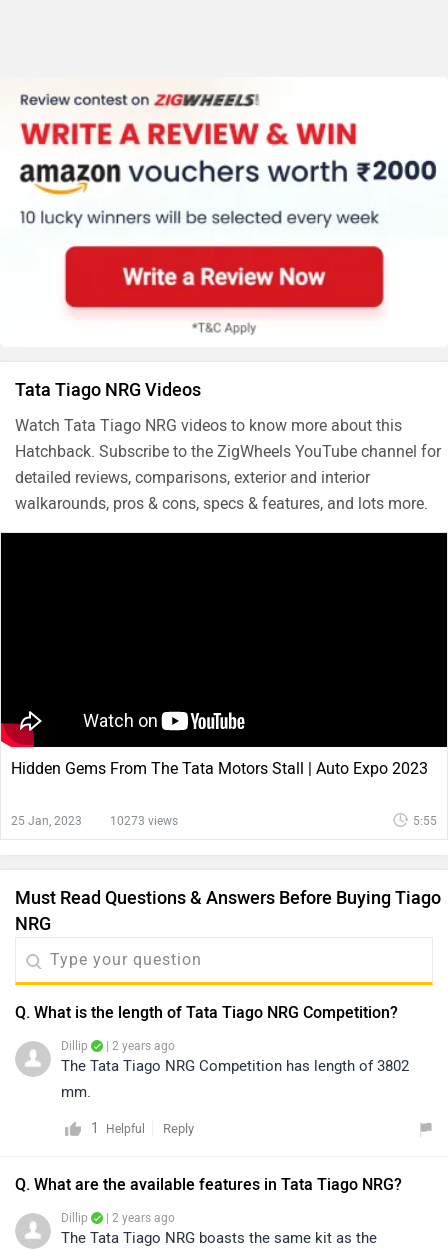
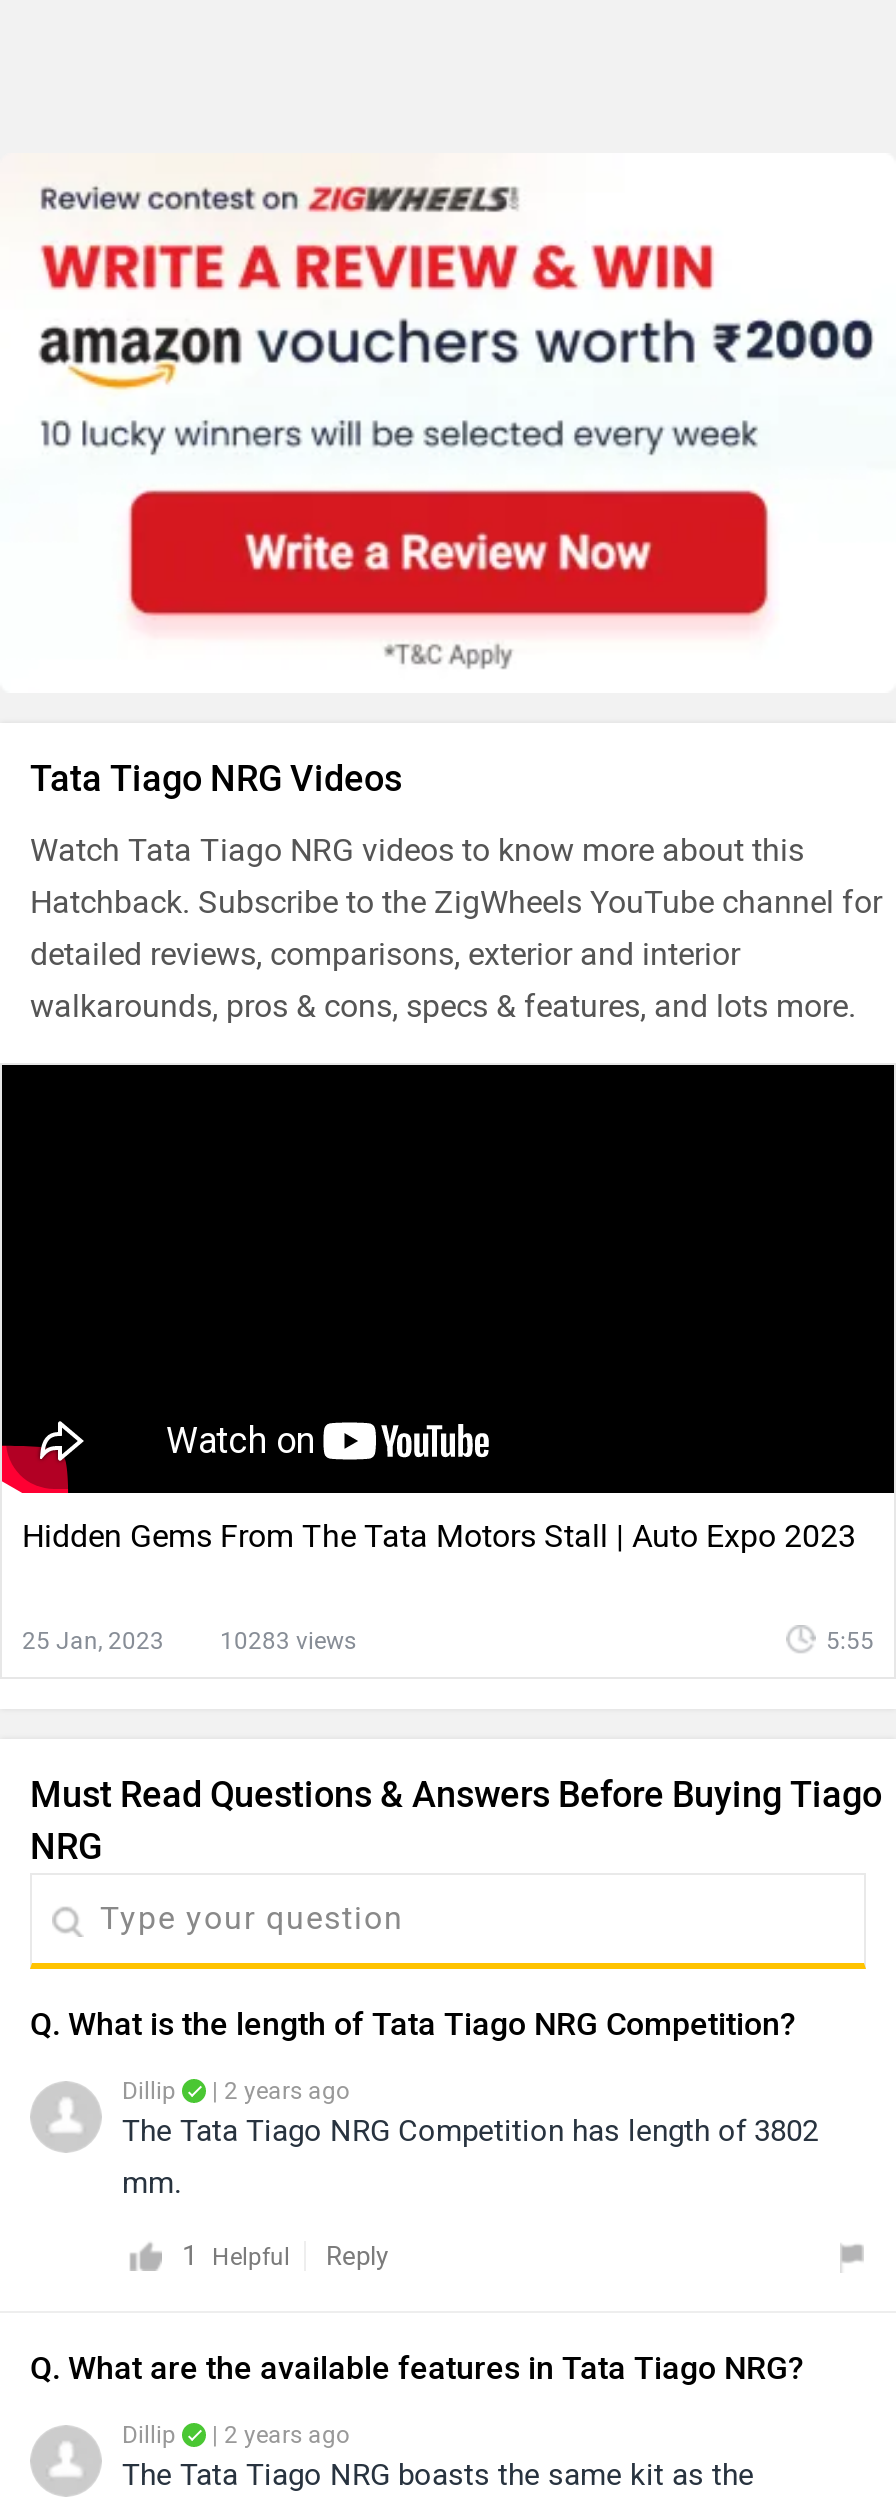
- 25 Jan, 2023 10273 views
+ 25 Jan, 2023 10283 views
